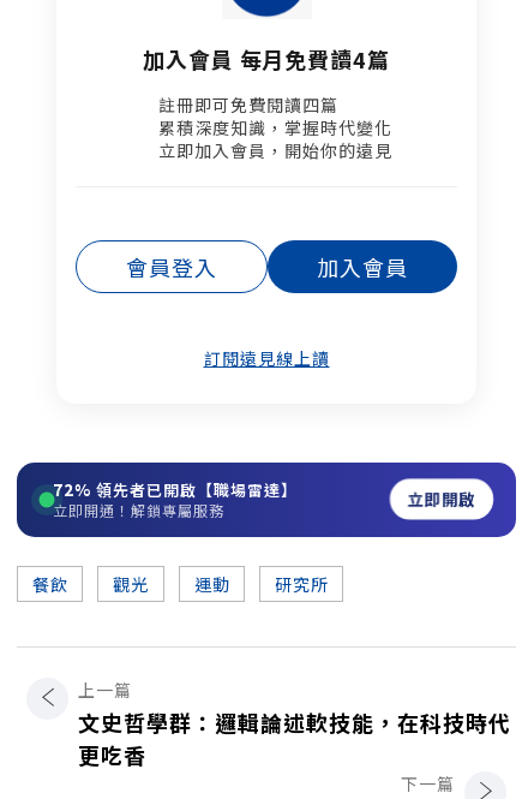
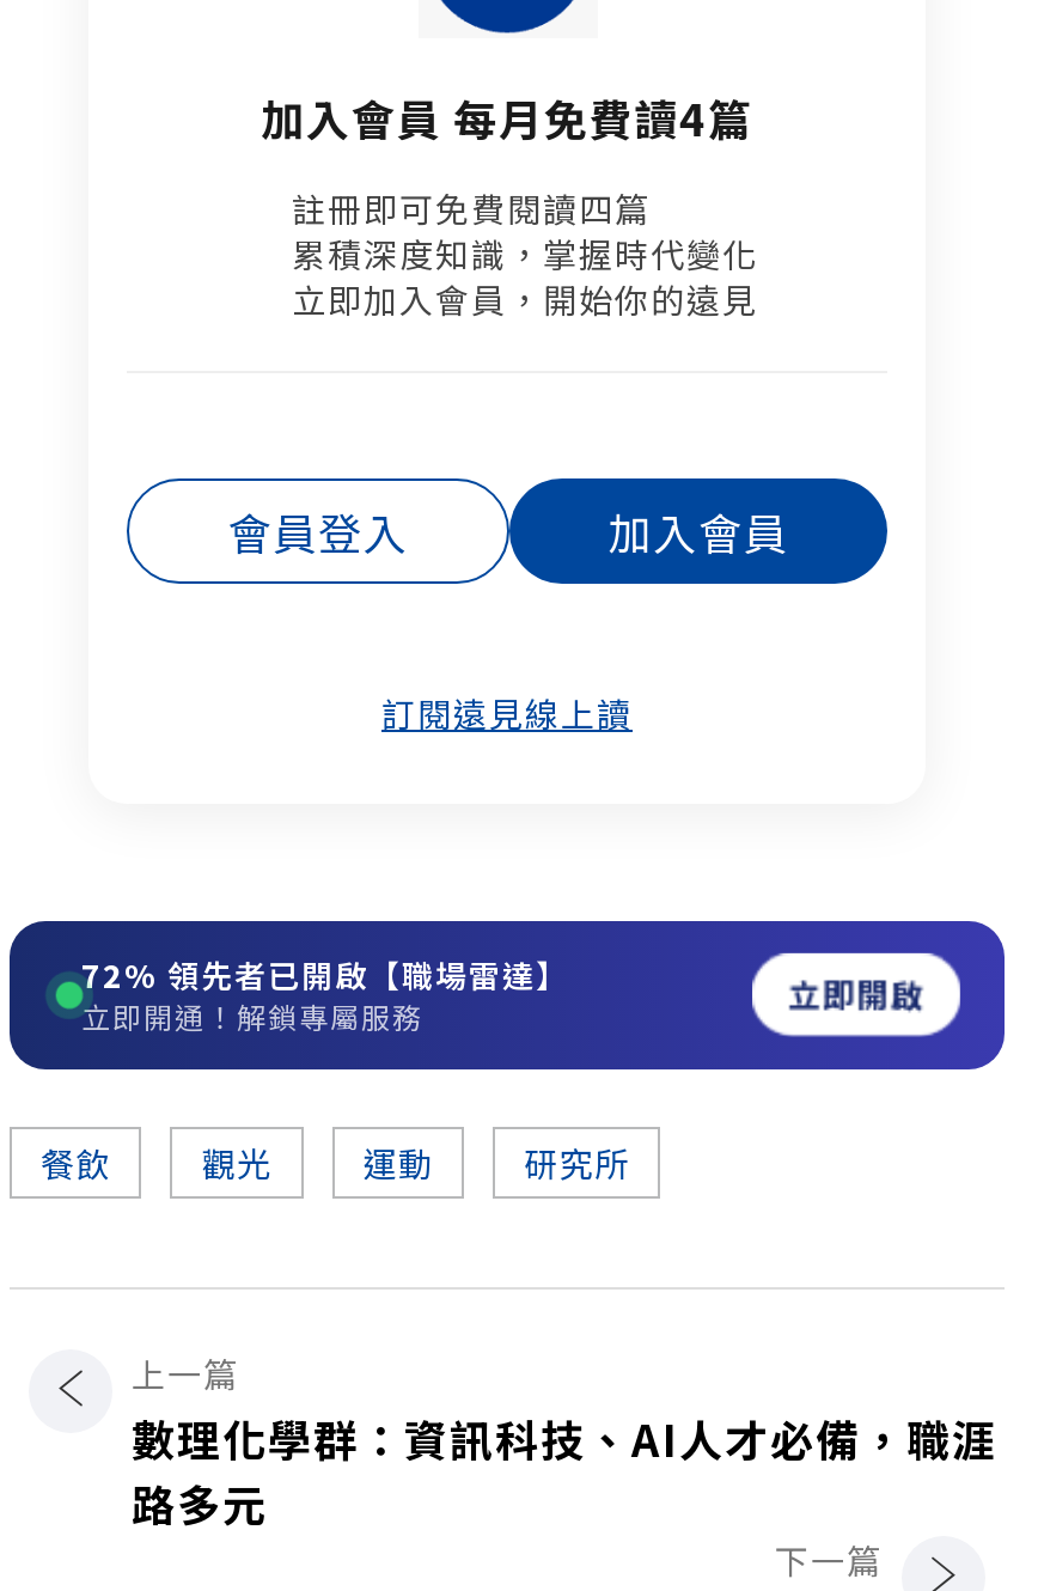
- 文史哲學群：邏輯論述軟技能，在科技時代
- 更吃香
+ 數理化學群：資訊科技、AI人才必備，職涯
+ 路多元
